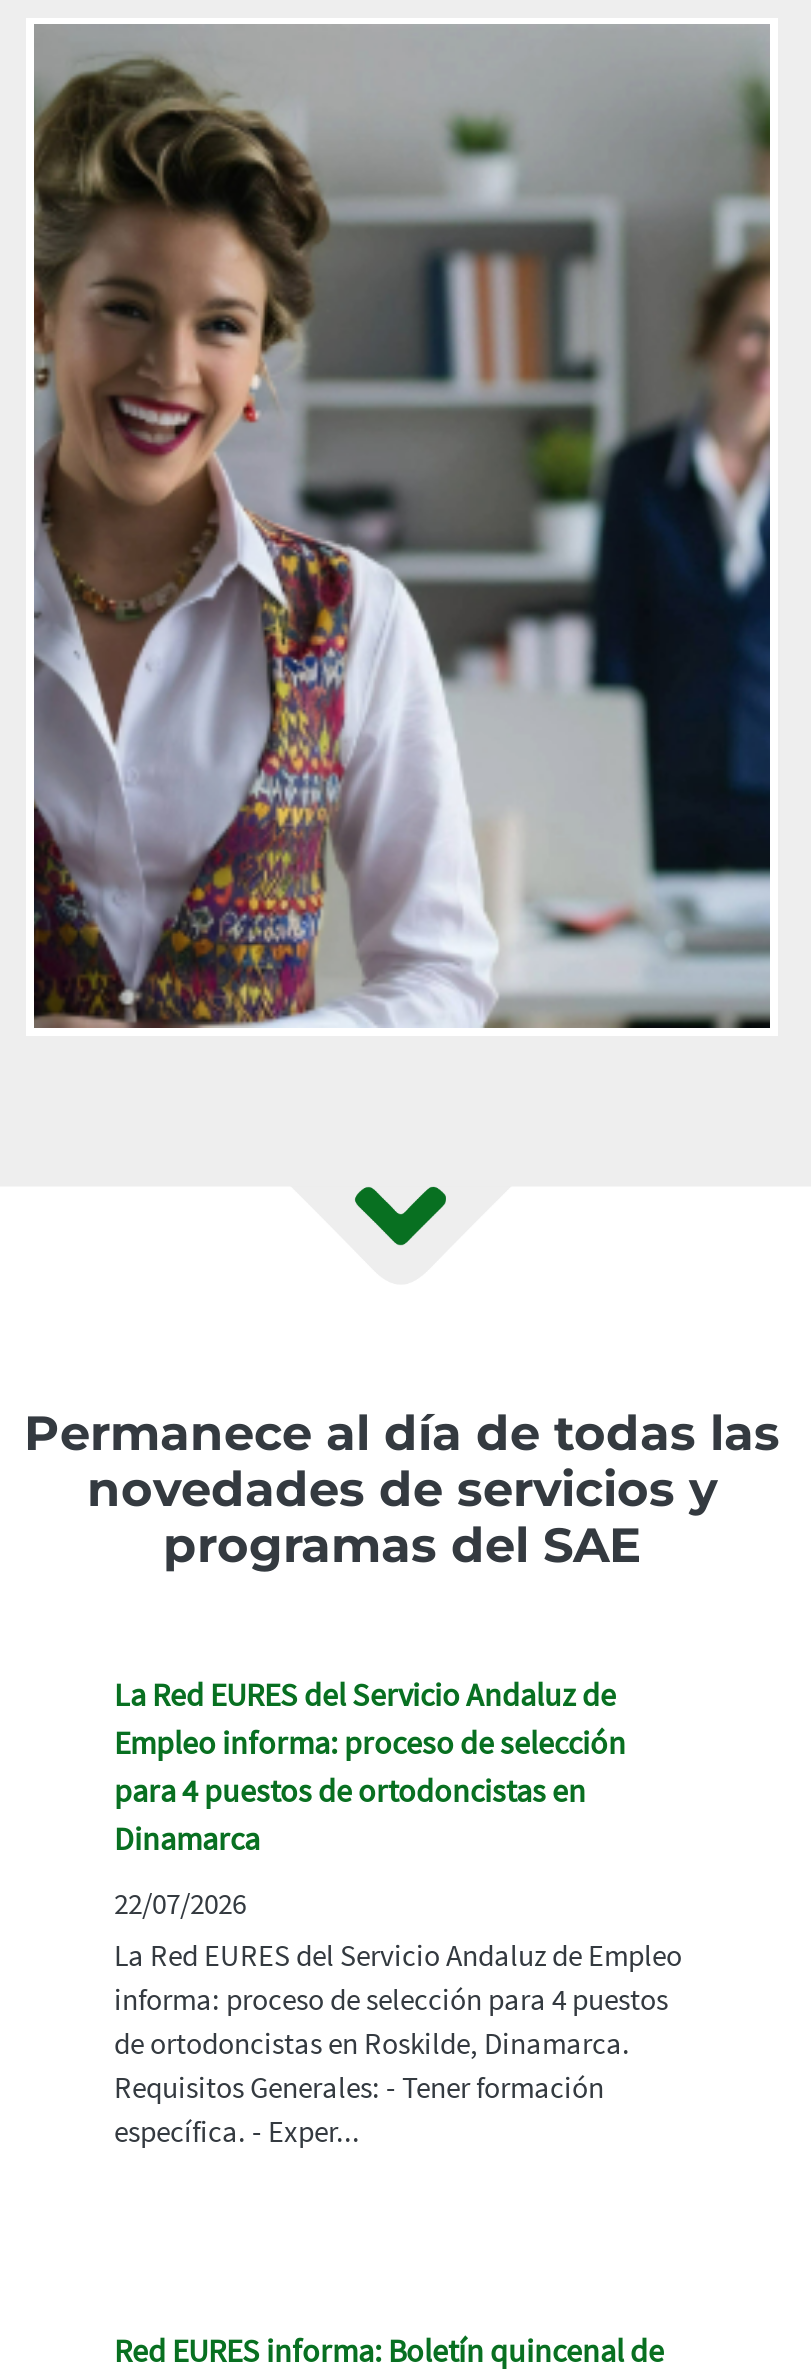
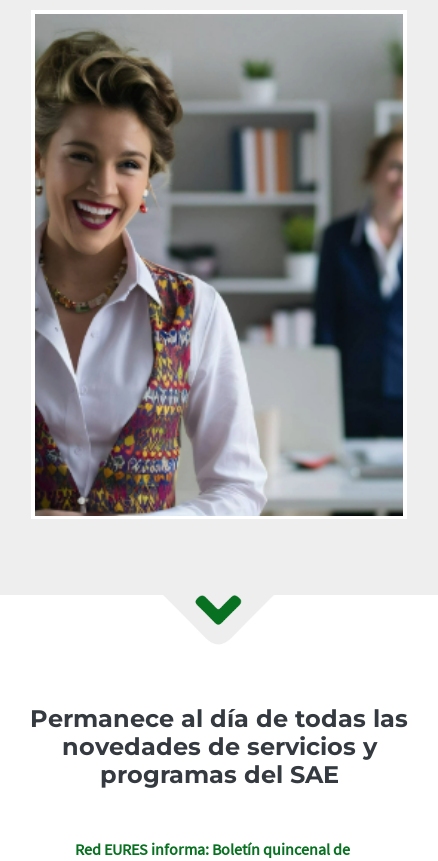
- La Red EURES del Servicio Andaluz de
- Empleo informa: proceso de selección
- para 4 puestos de ortodoncistas en
- Dinamarca
- 22/07/2026
- La Red EURES del Servicio Andaluz de Empleo
- informa: proceso de selección para 4 puestos
- de ortodoncistas en Roskilde, Dinamarca.
- Requisitos Generales: - Tener formación
- específica. - Exper...
